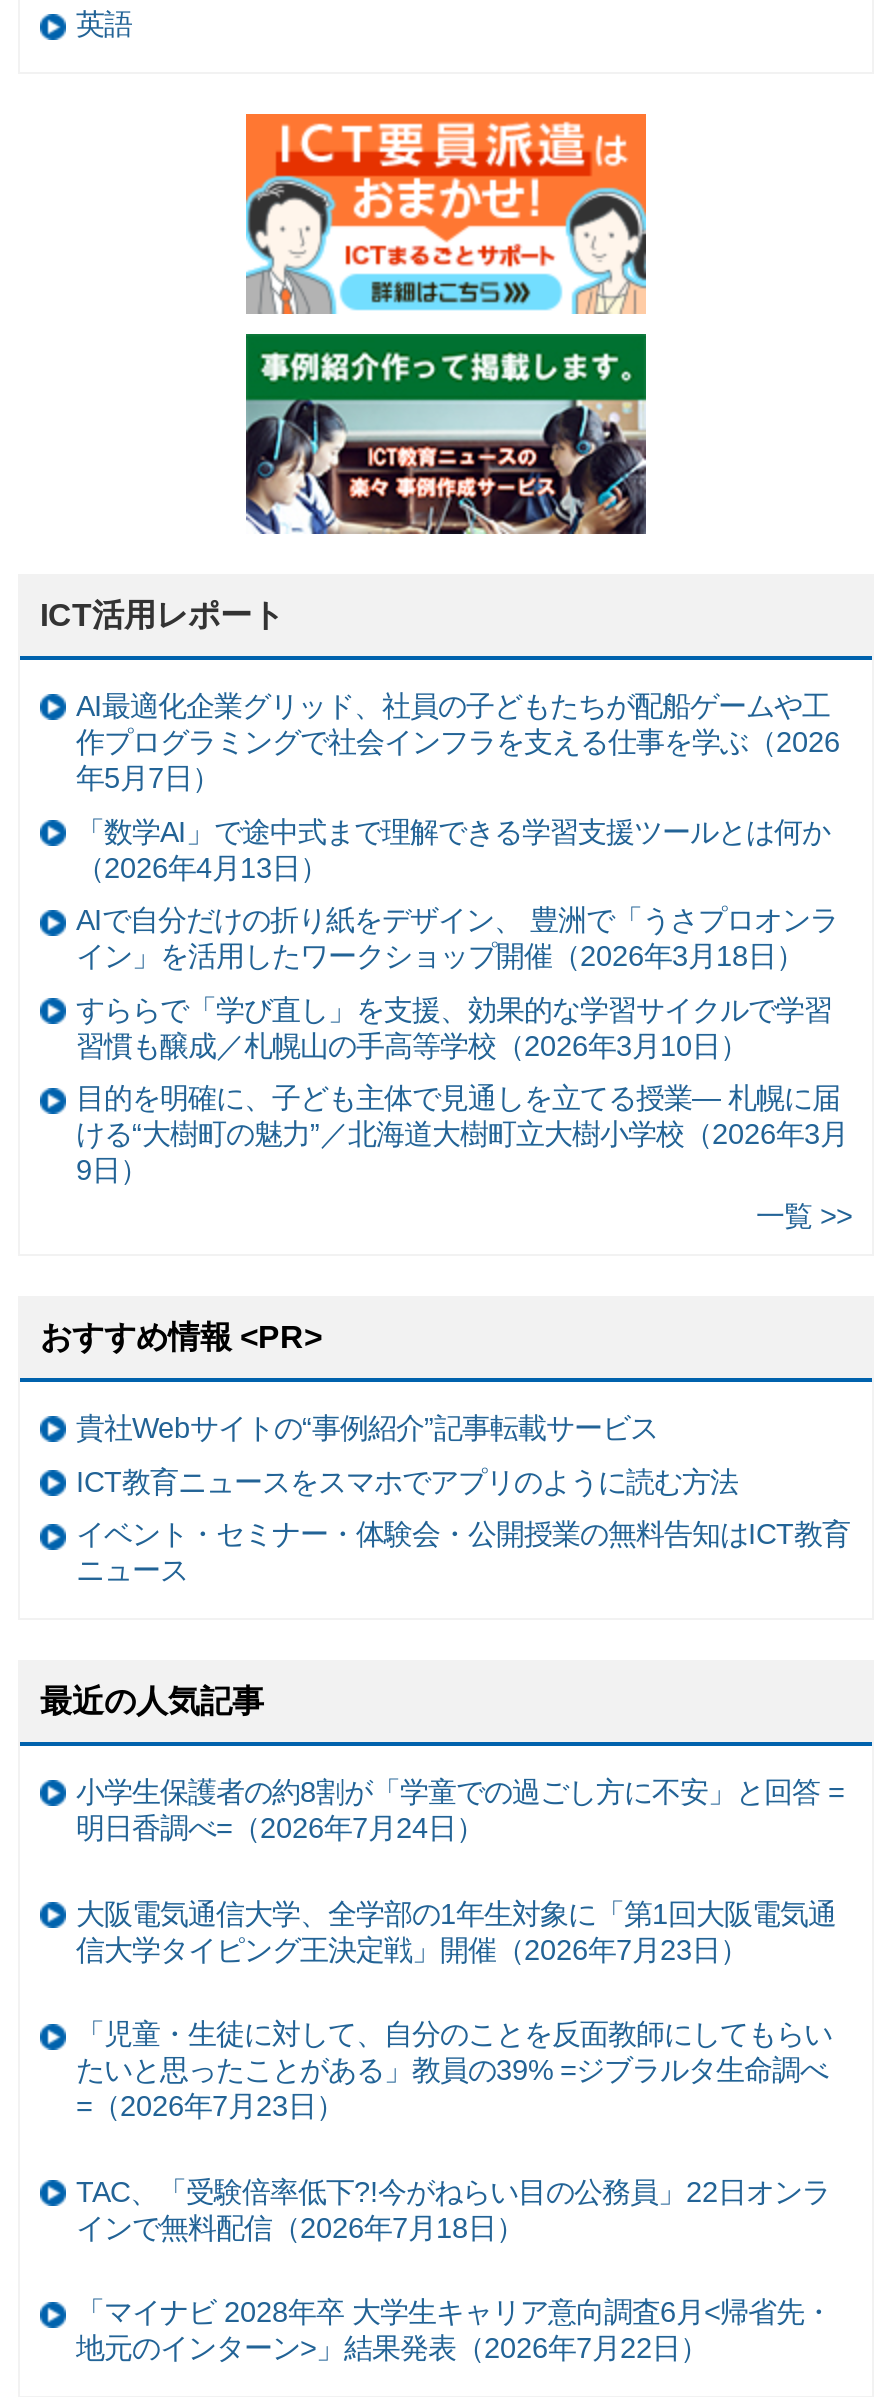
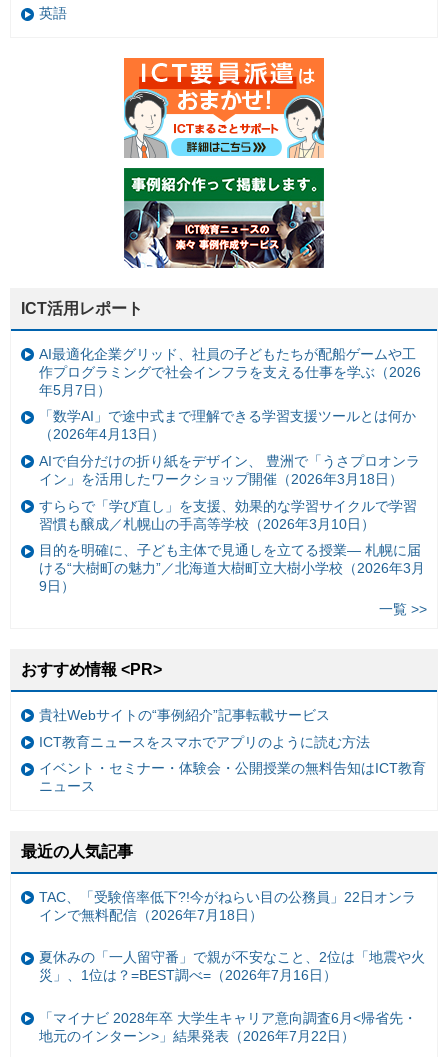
- 小学生保護者の約8割が「学童での過ごし方に不安」と回答 =
- 明日香調べ=（2026年7月24日）
- 大阪電気通信大学、全学部の1年生対象に「第1回大阪電気通
- 信大学タイピング王決定戦」開催（2026年7月23日）
- 「児童・生徒に対して、自分のことを反面教師にしてもらい
- たいと思ったことがある」教員の39% =ジブラルタ生命調べ
- =（2026年7月23日）

moved up: TAC、「受験倍率低下?!今がねらい目の公務員」22日オンラ | インで無料配信（2026年7月18日）

+ 夏休みの「一人留守番」で親が不安なこと、2位は「地震や火
+ 災」、1位は？=BEST調べ=（2026年7月16日）
